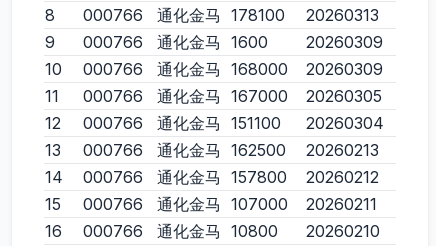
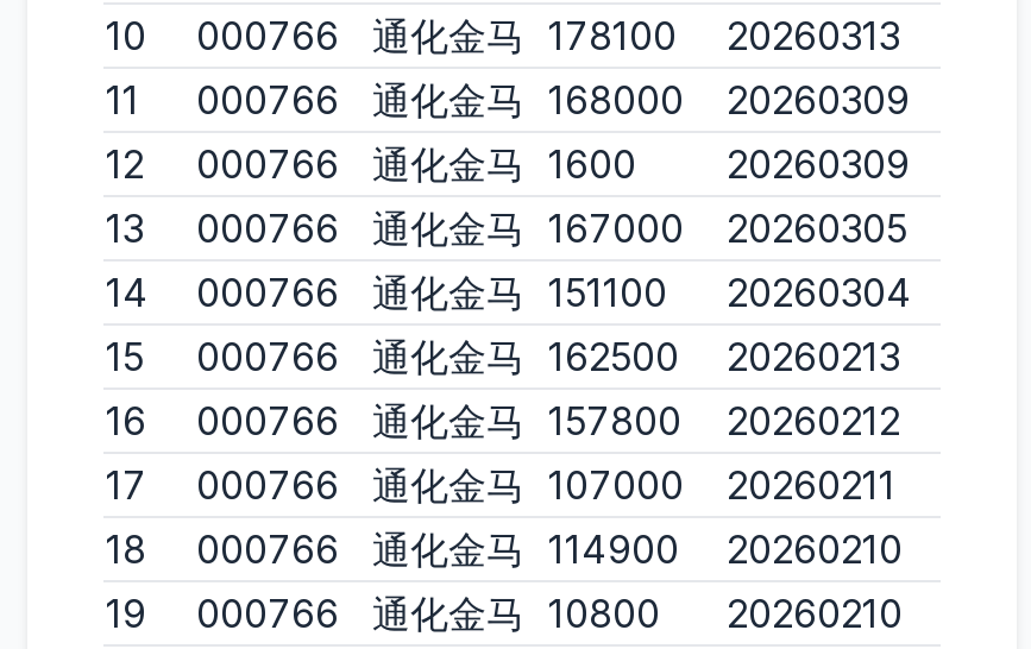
- 8 000766 通化金马 178100 20260313
+ 10 000766 通化金马 178100 20260313

- 9
+ 11
+ 000766
+ 通化金马 168000
+ 20260309
+ 12

- 10
- 000766
- 通化金马 168000
- 20260309
- 11
+ 13

- 12 000766 通化金马 151100 20260304
+ 14 000766 通化金马 151100 20260304

- 13 000766 通化金马 162500 20260213
+ 15 000766 通化金马 162500 20260213

- 14 000766 通化金马 157800 20260212
+ 16 000766 通化金马 157800 20260212

- 15 000766 通化金马 107000 20260211
+ 17 000766 通化金马 107000 20260211

- 16
+ 18
+ 000766
+ 通化金马 114900
+ 20260210
+ 19
